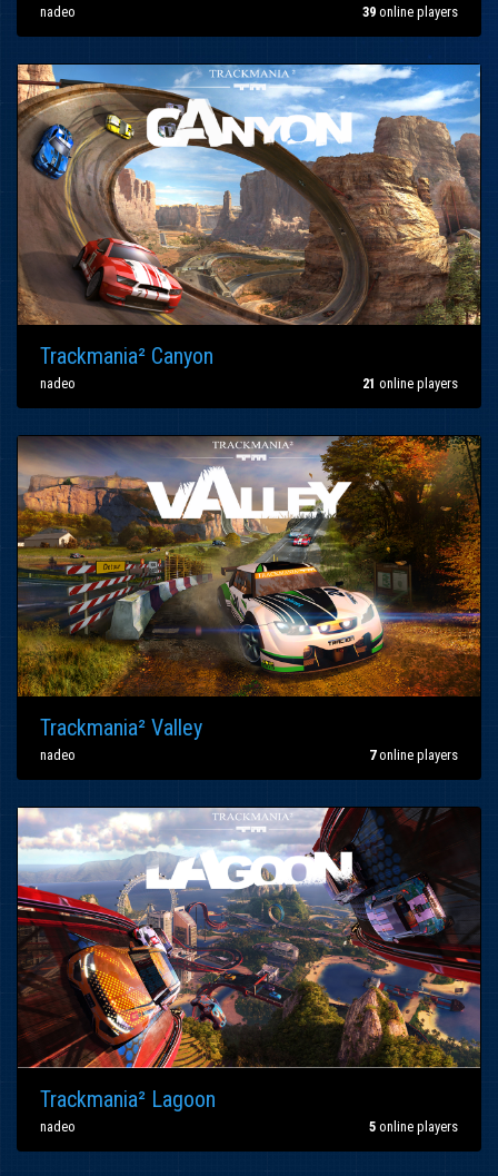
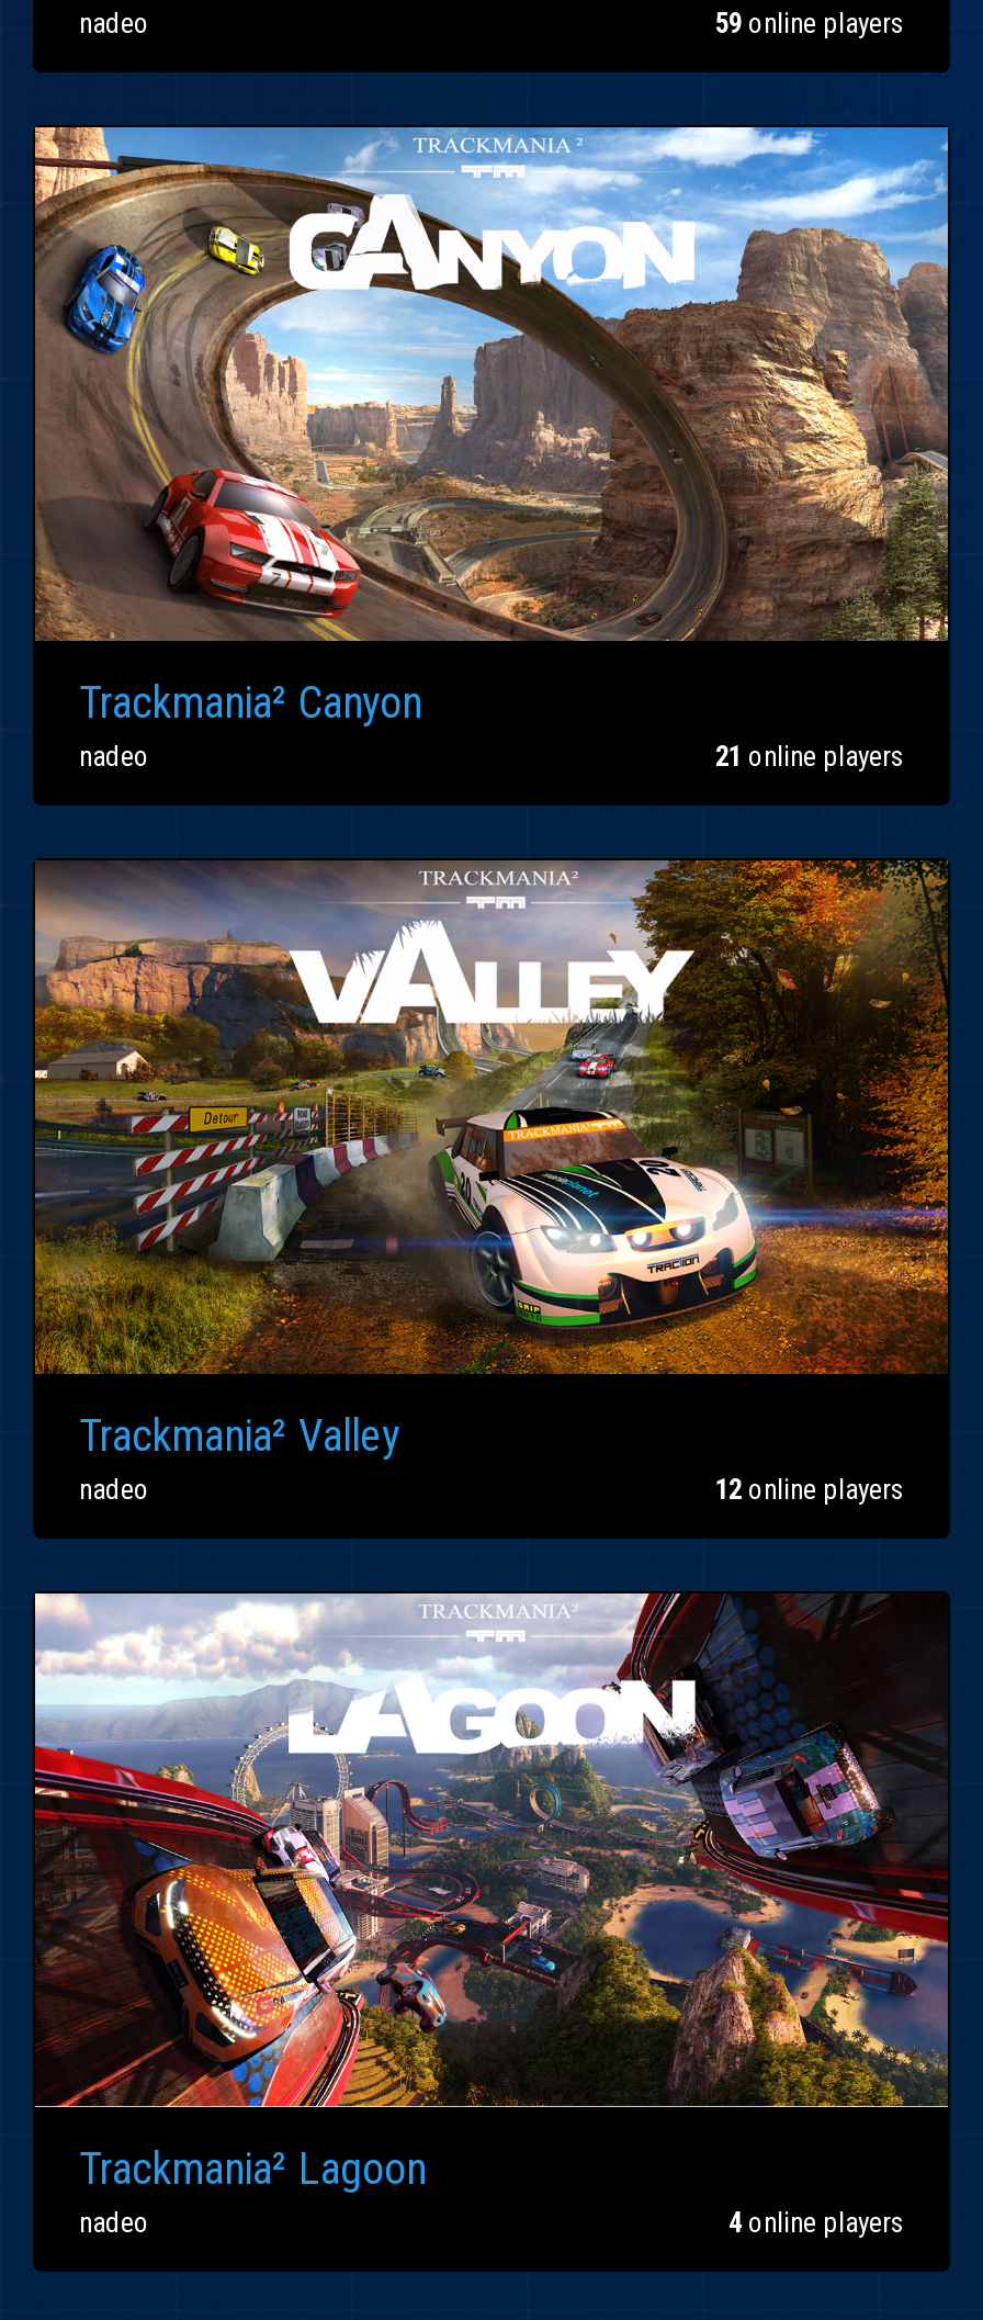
- 39 online players
+ 59 online players

- 7 online players
+ 12 online players

- 5 online players
+ 4 online players
